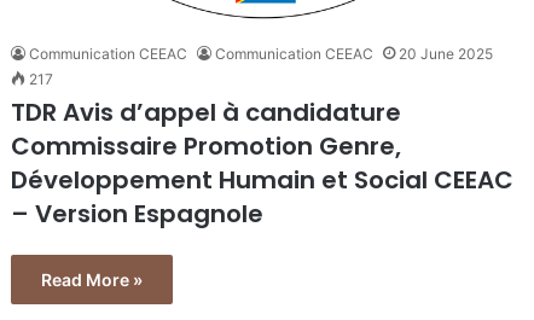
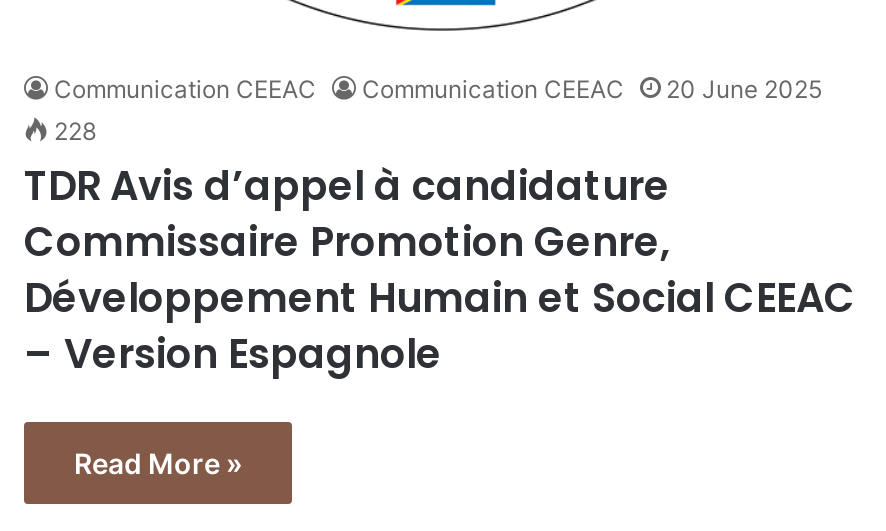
- 217
+ 228
